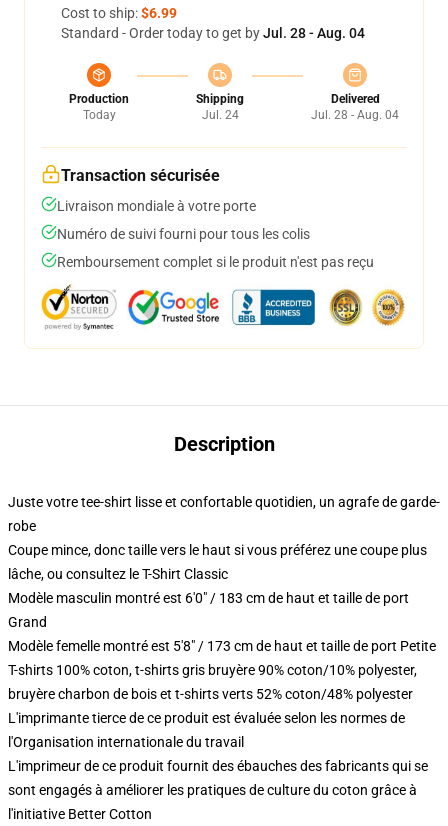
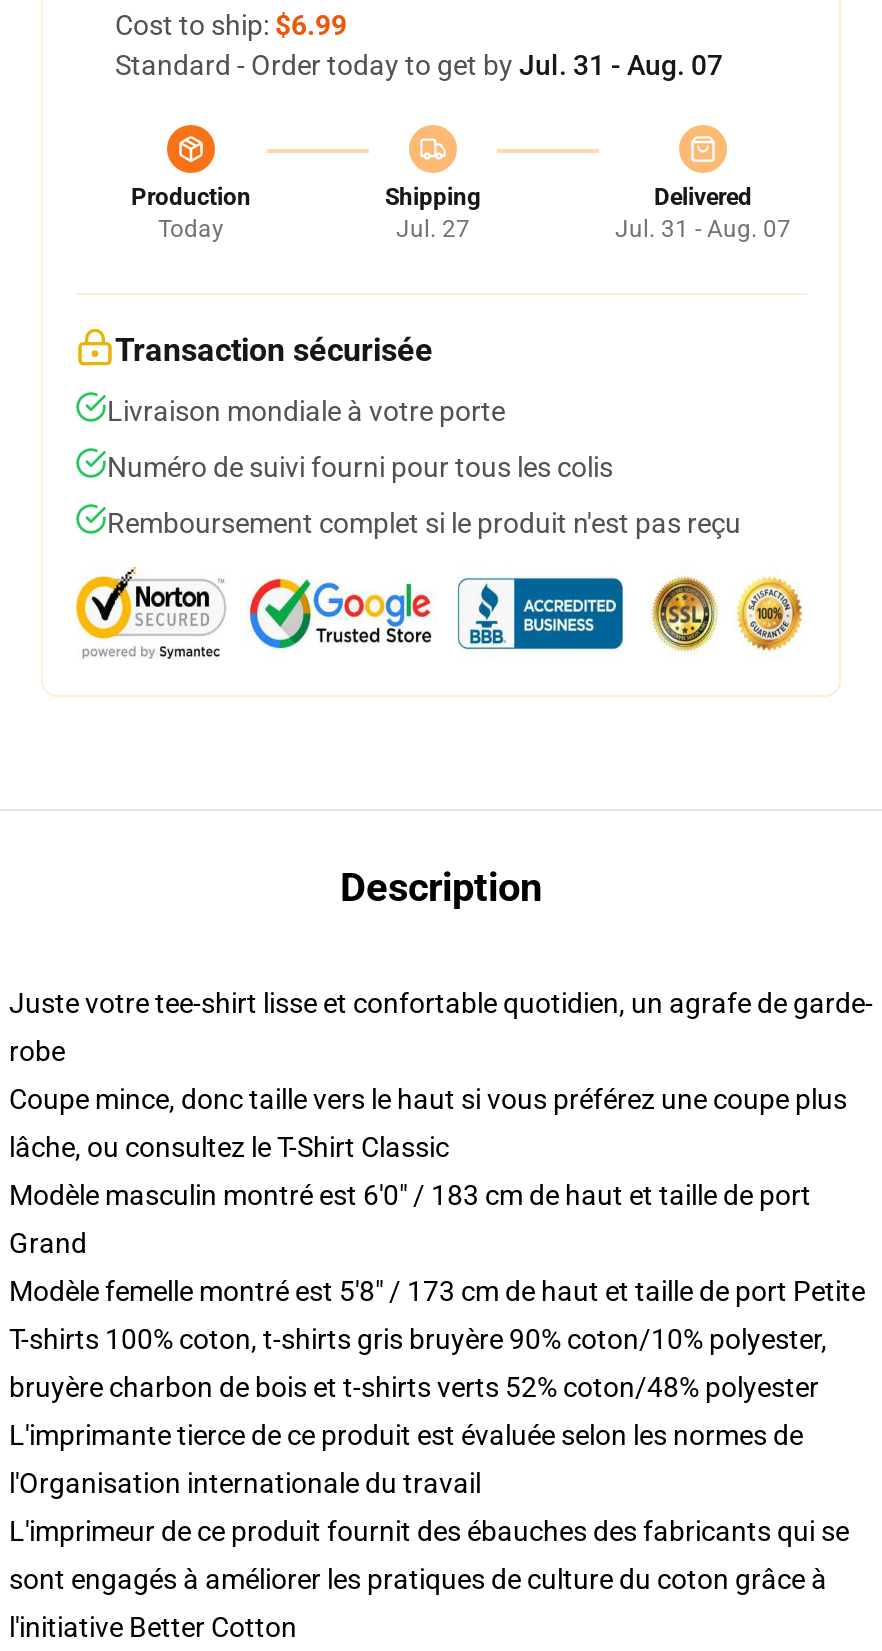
- Standard - Order today to get by Jul. 28 - Aug. 04
+ Standard - Order today to get by Jul. 31 - Aug. 07

- Jul. 24
+ Jul. 27

- Jul. 28 - Aug. 04
+ Jul. 31 - Aug. 07
